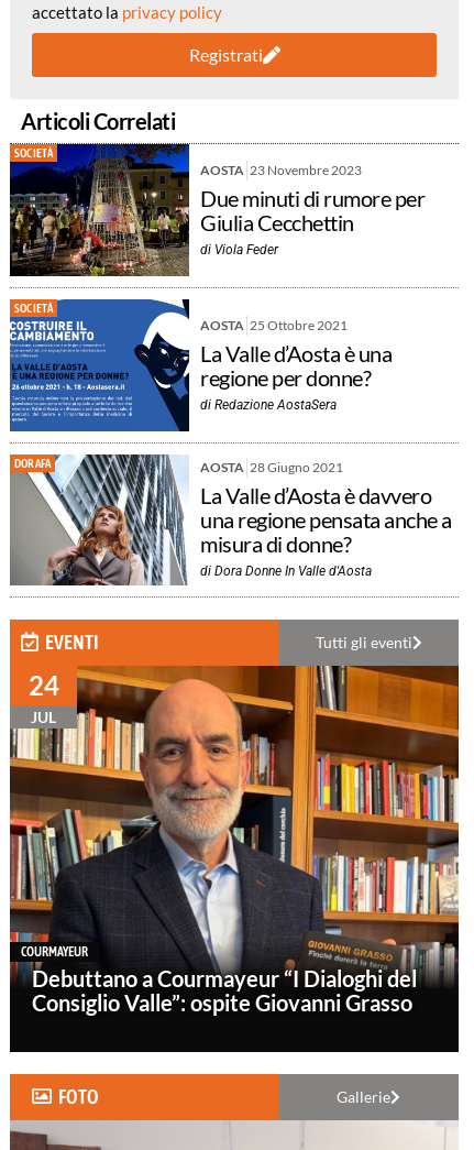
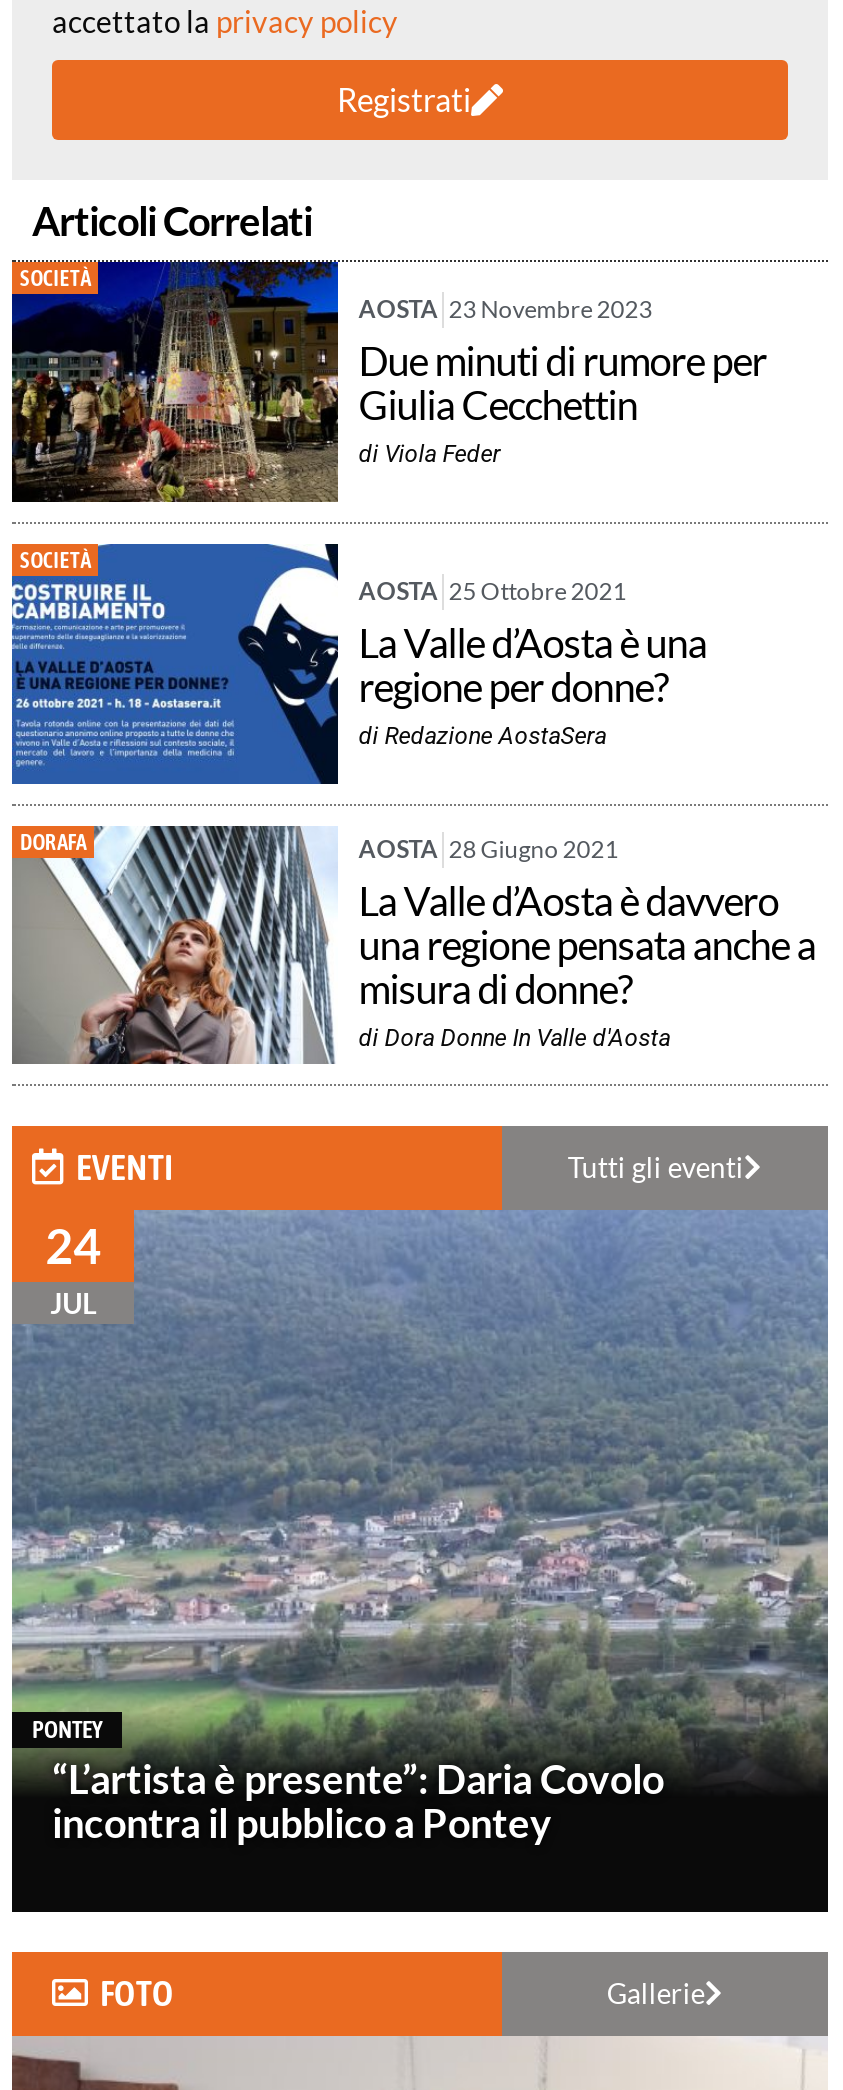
- [image]
- COURMAYEUR
- Debuttano a Courmayeur “I Dialoghi del
- Consiglio Valle”: ospite Giovanni Grasso
+ [image]
+ PONTEY
+ “L’artista è presente”: Daria Covolo
+ incontra il pubblico a Pontey
